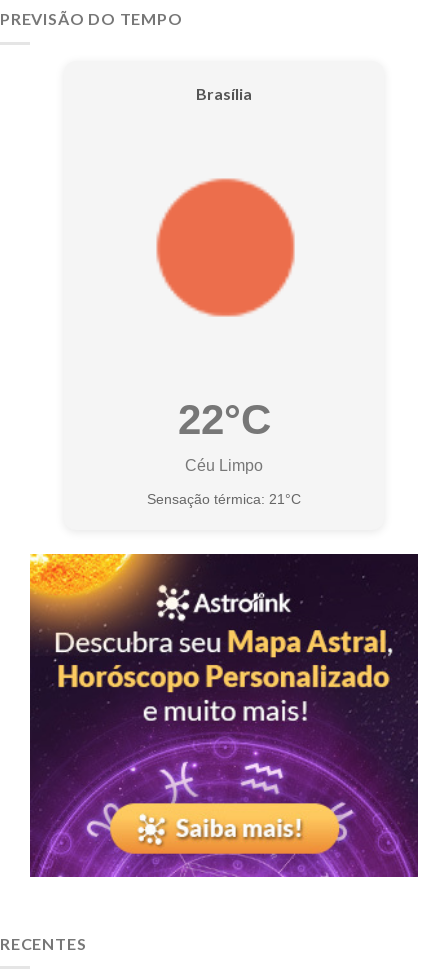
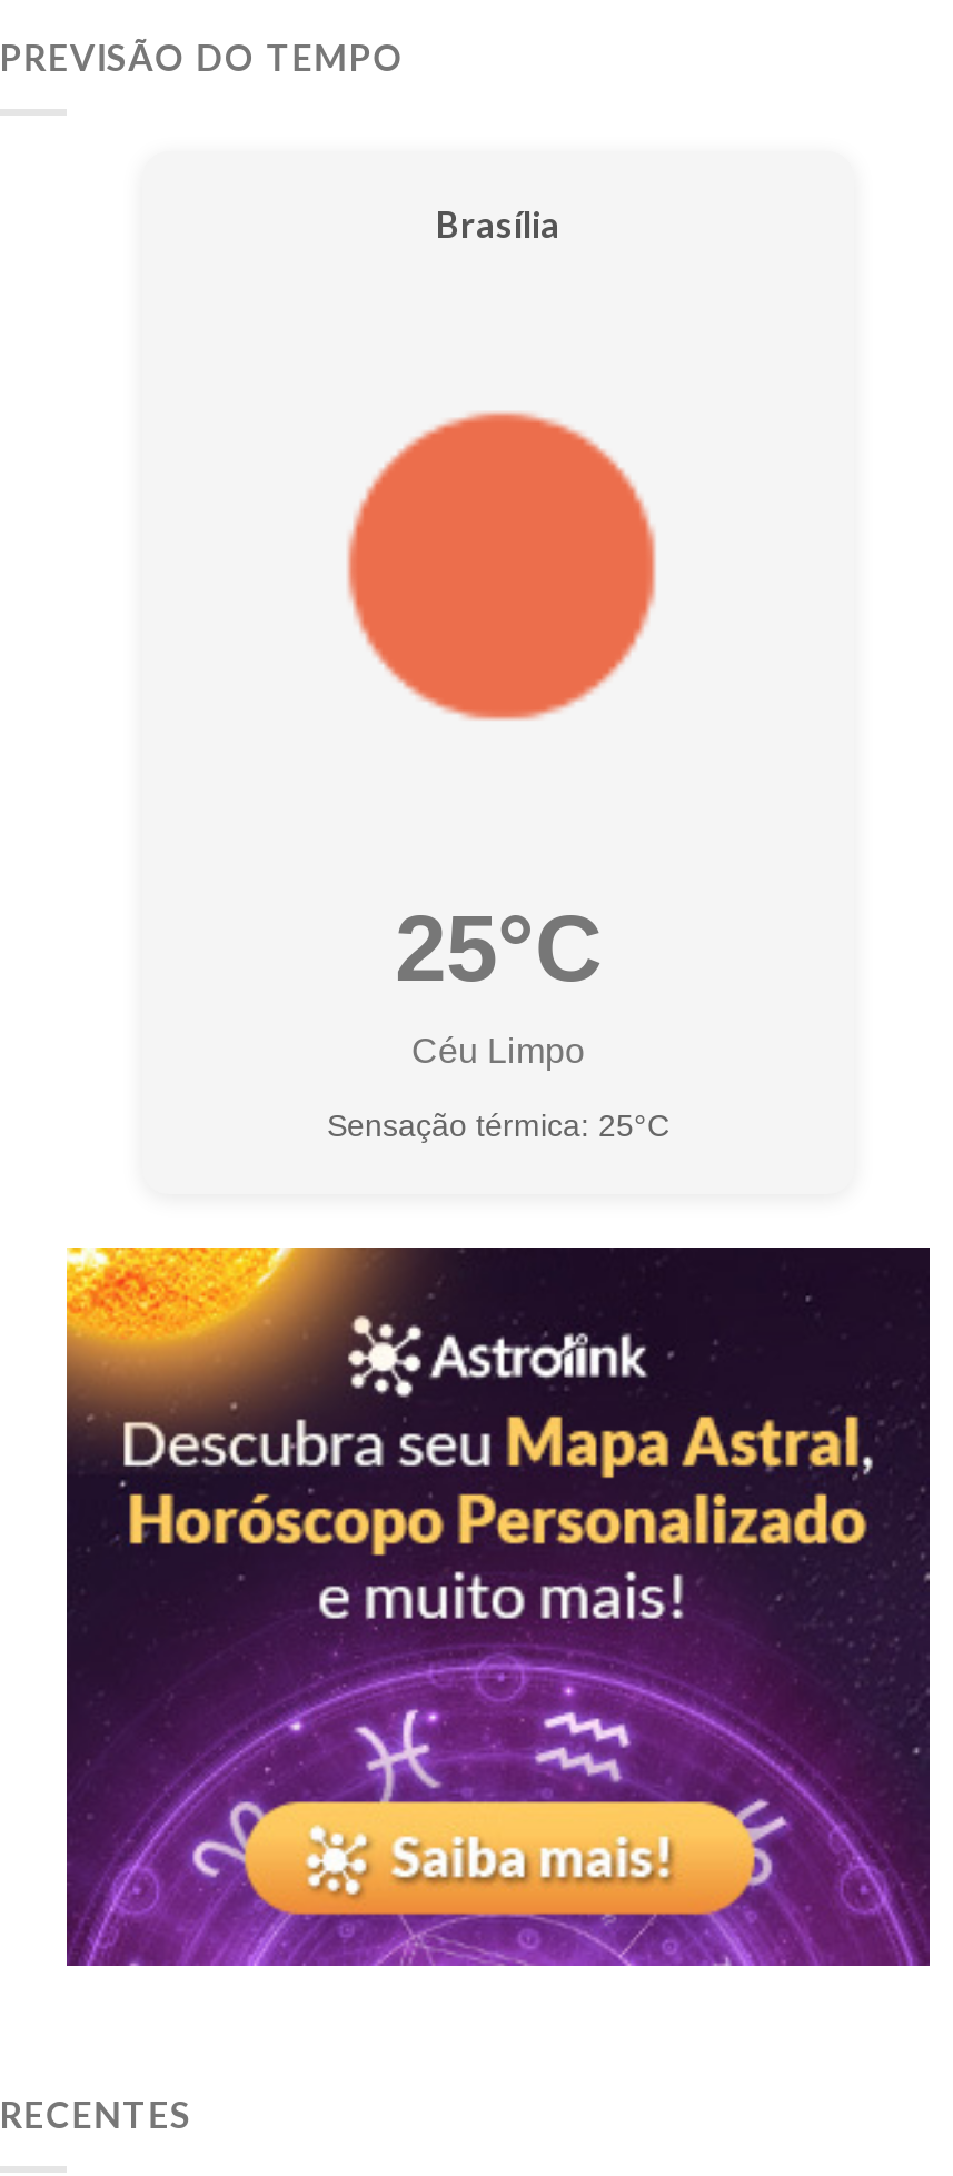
- 22°C
+ 25°C

- Sensação térmica: 21°C
+ Sensação térmica: 25°C
